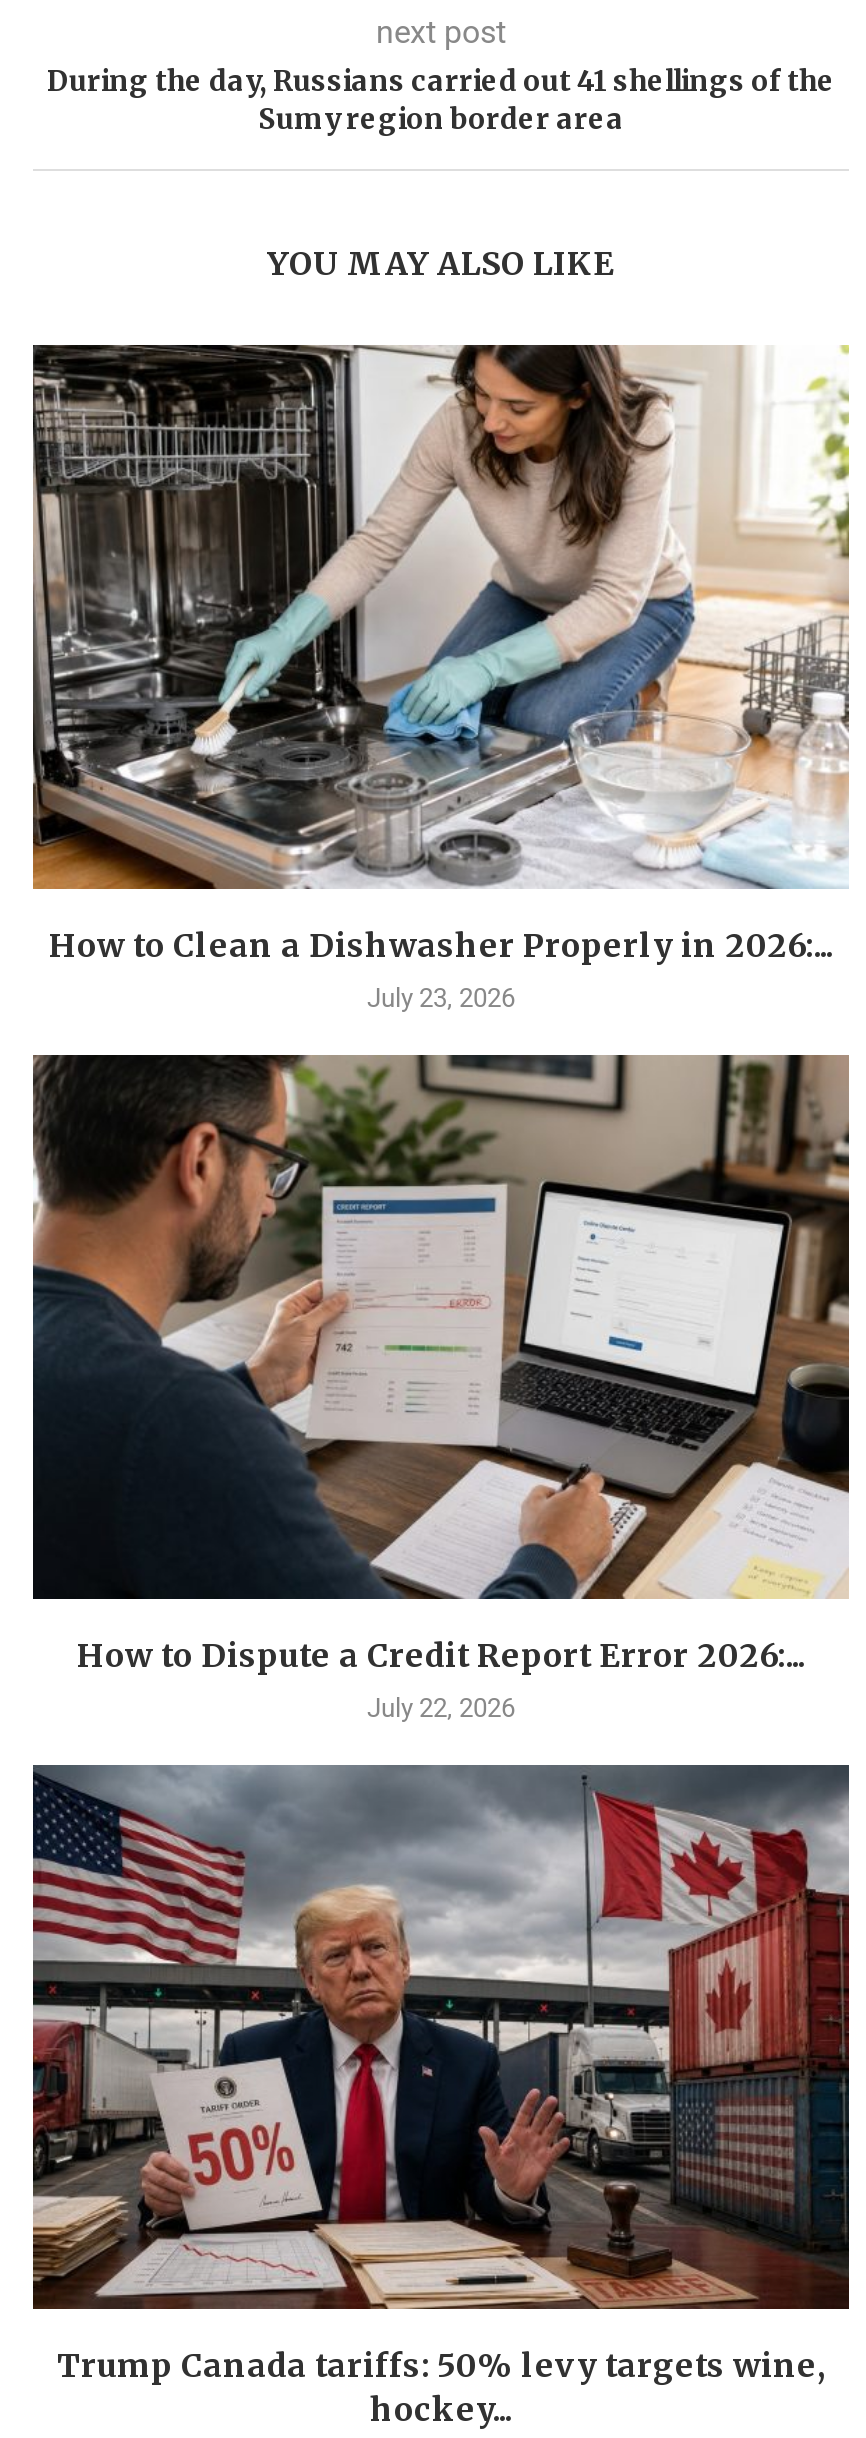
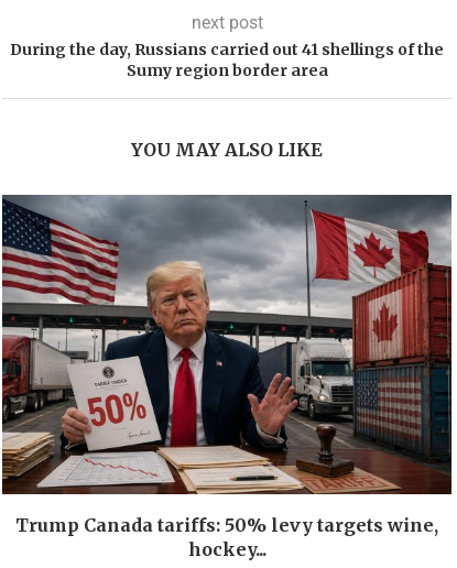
- [image]
- How to Clean a Dishwasher Properly in 2026:...
- July 23, 2026

- [image]
- How to Dispute a Credit Report Error 2026:...
- July 22, 2026
